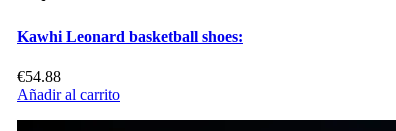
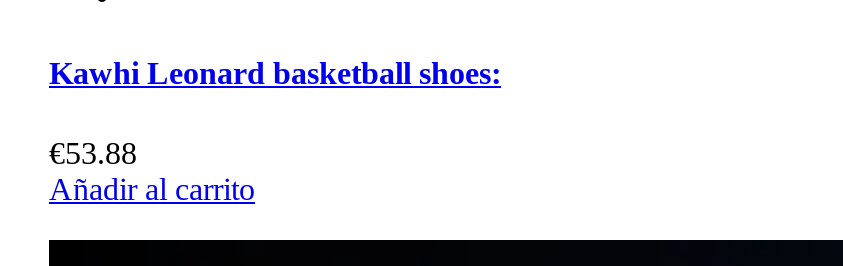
- €54.88
+ €53.88
